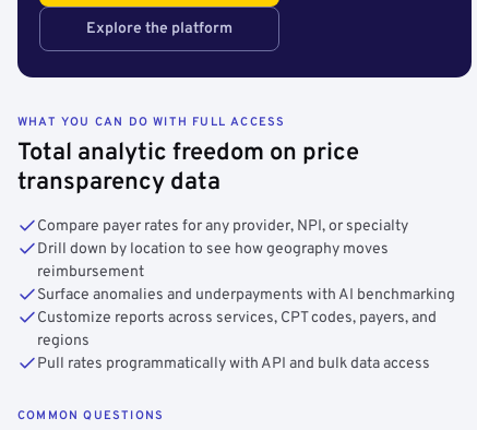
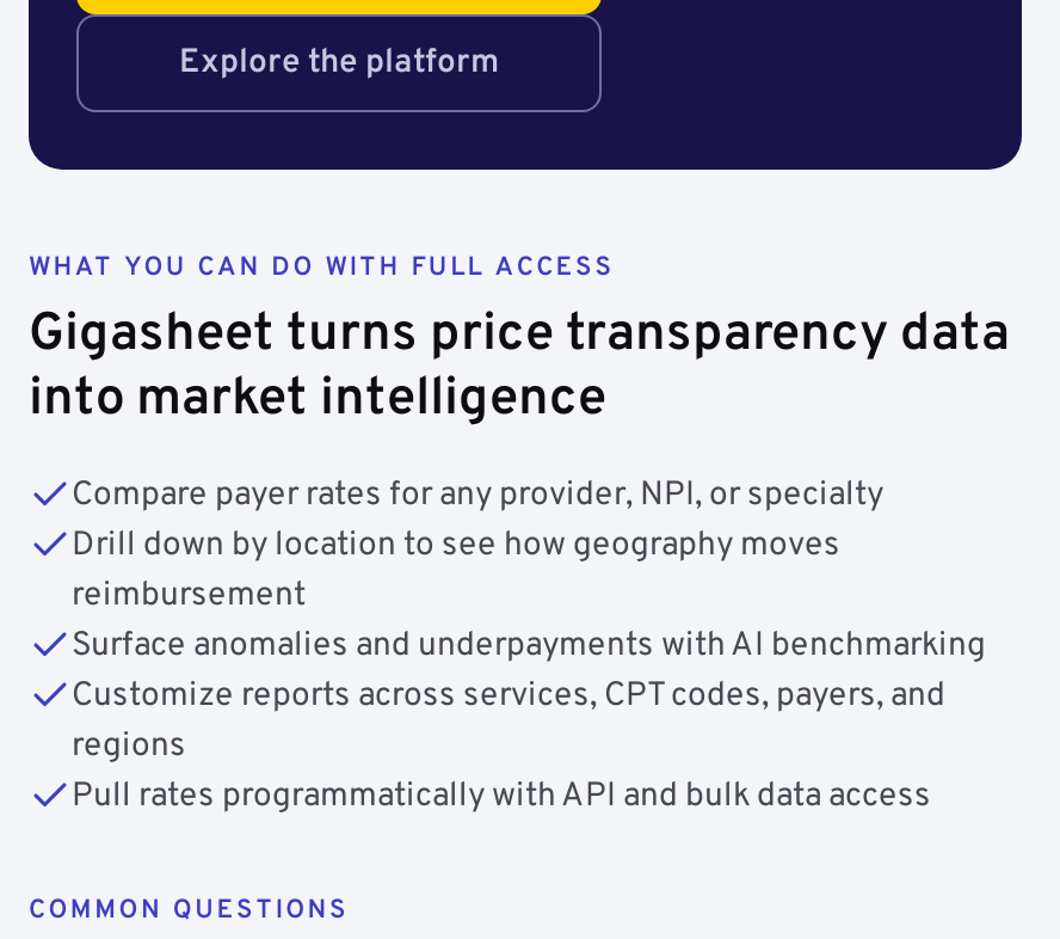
- Total analytic freedom on price
- transparency data
+ Gigasheet turns price transparency data
+ into market intelligence
